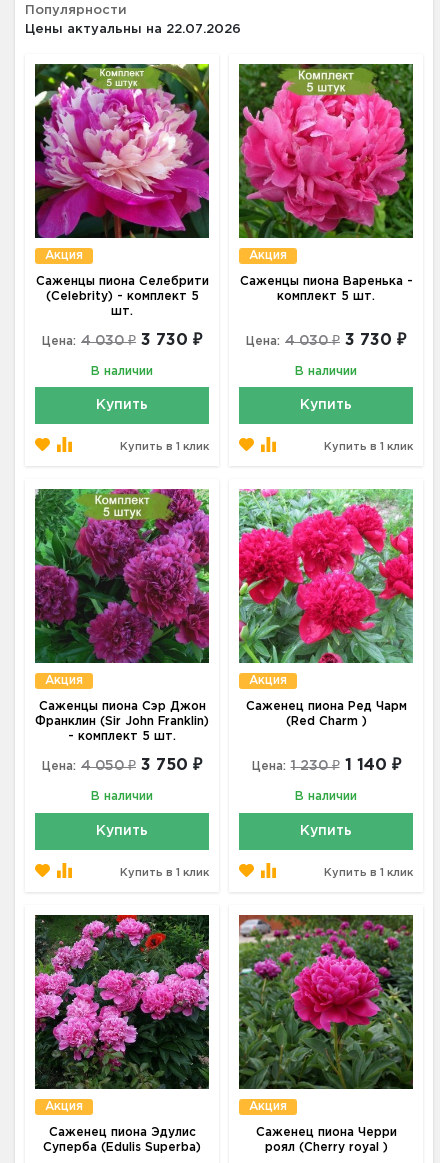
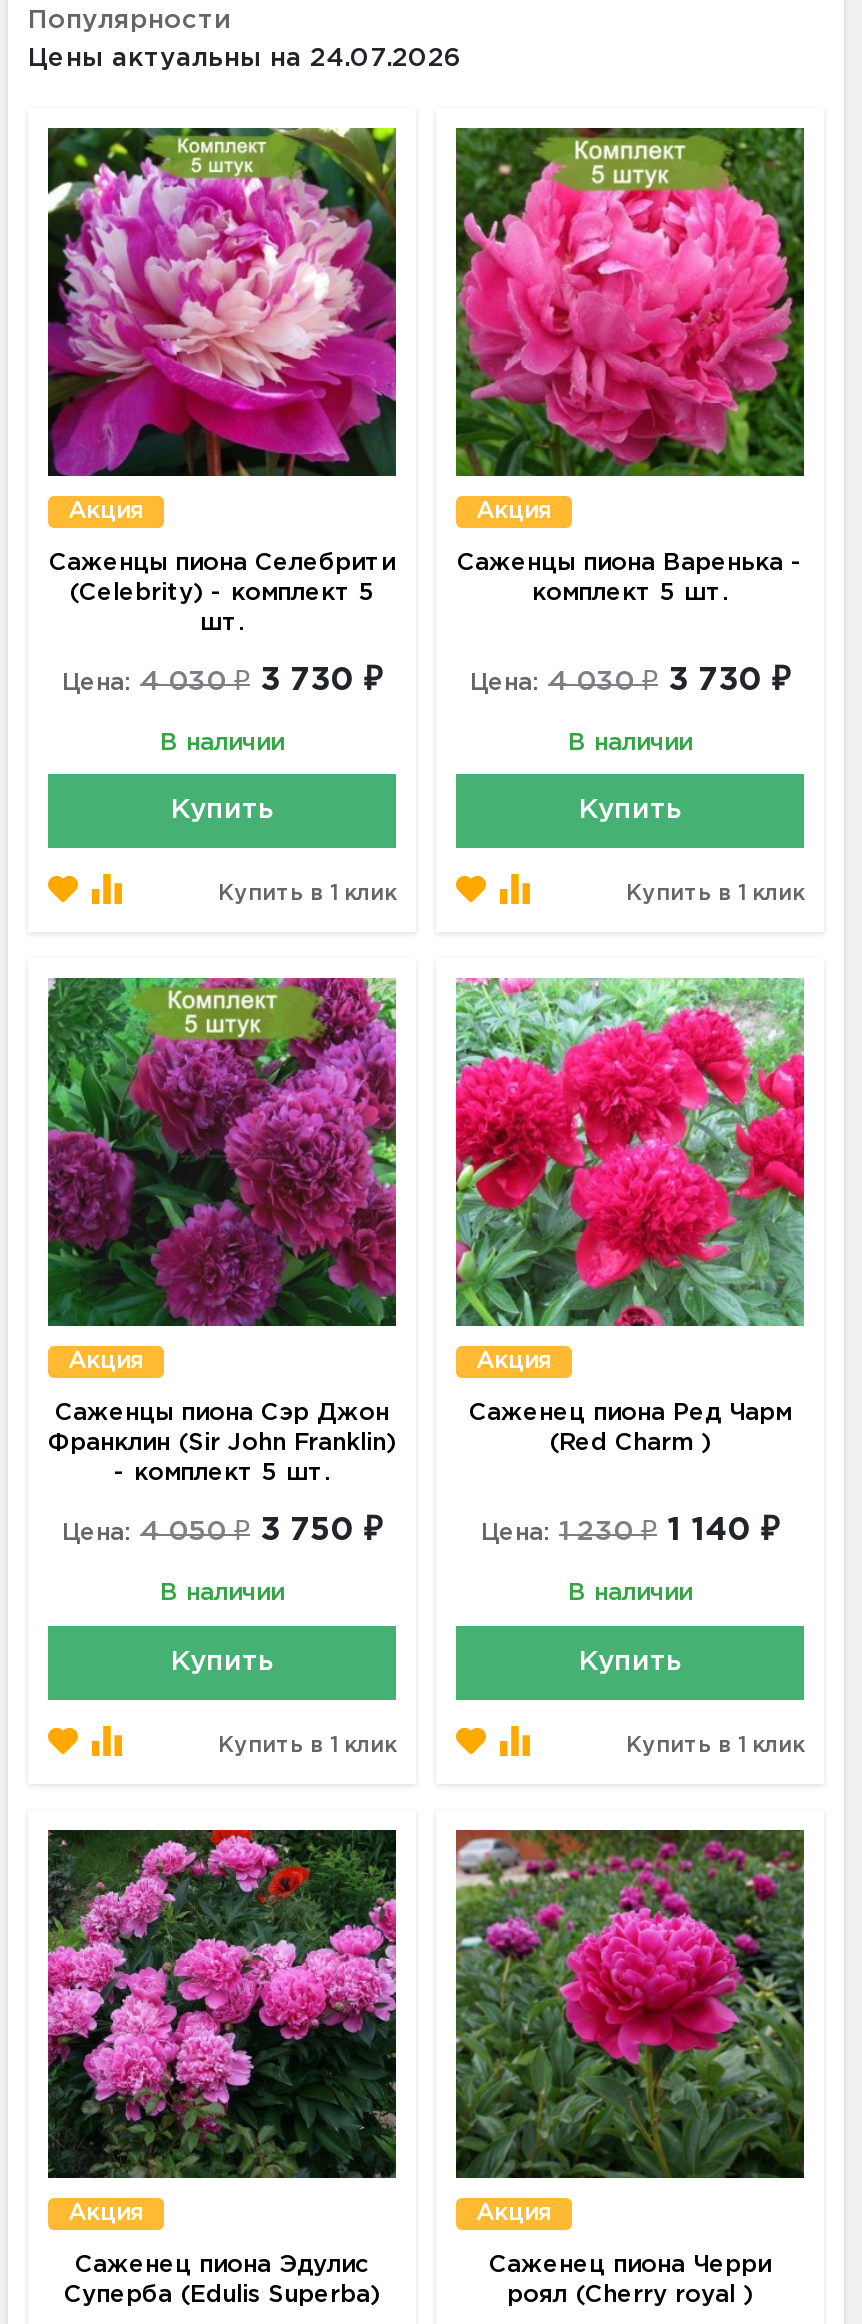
- Цены актуальны на 22.07.2026
+ Цены актуальны на 24.07.2026
